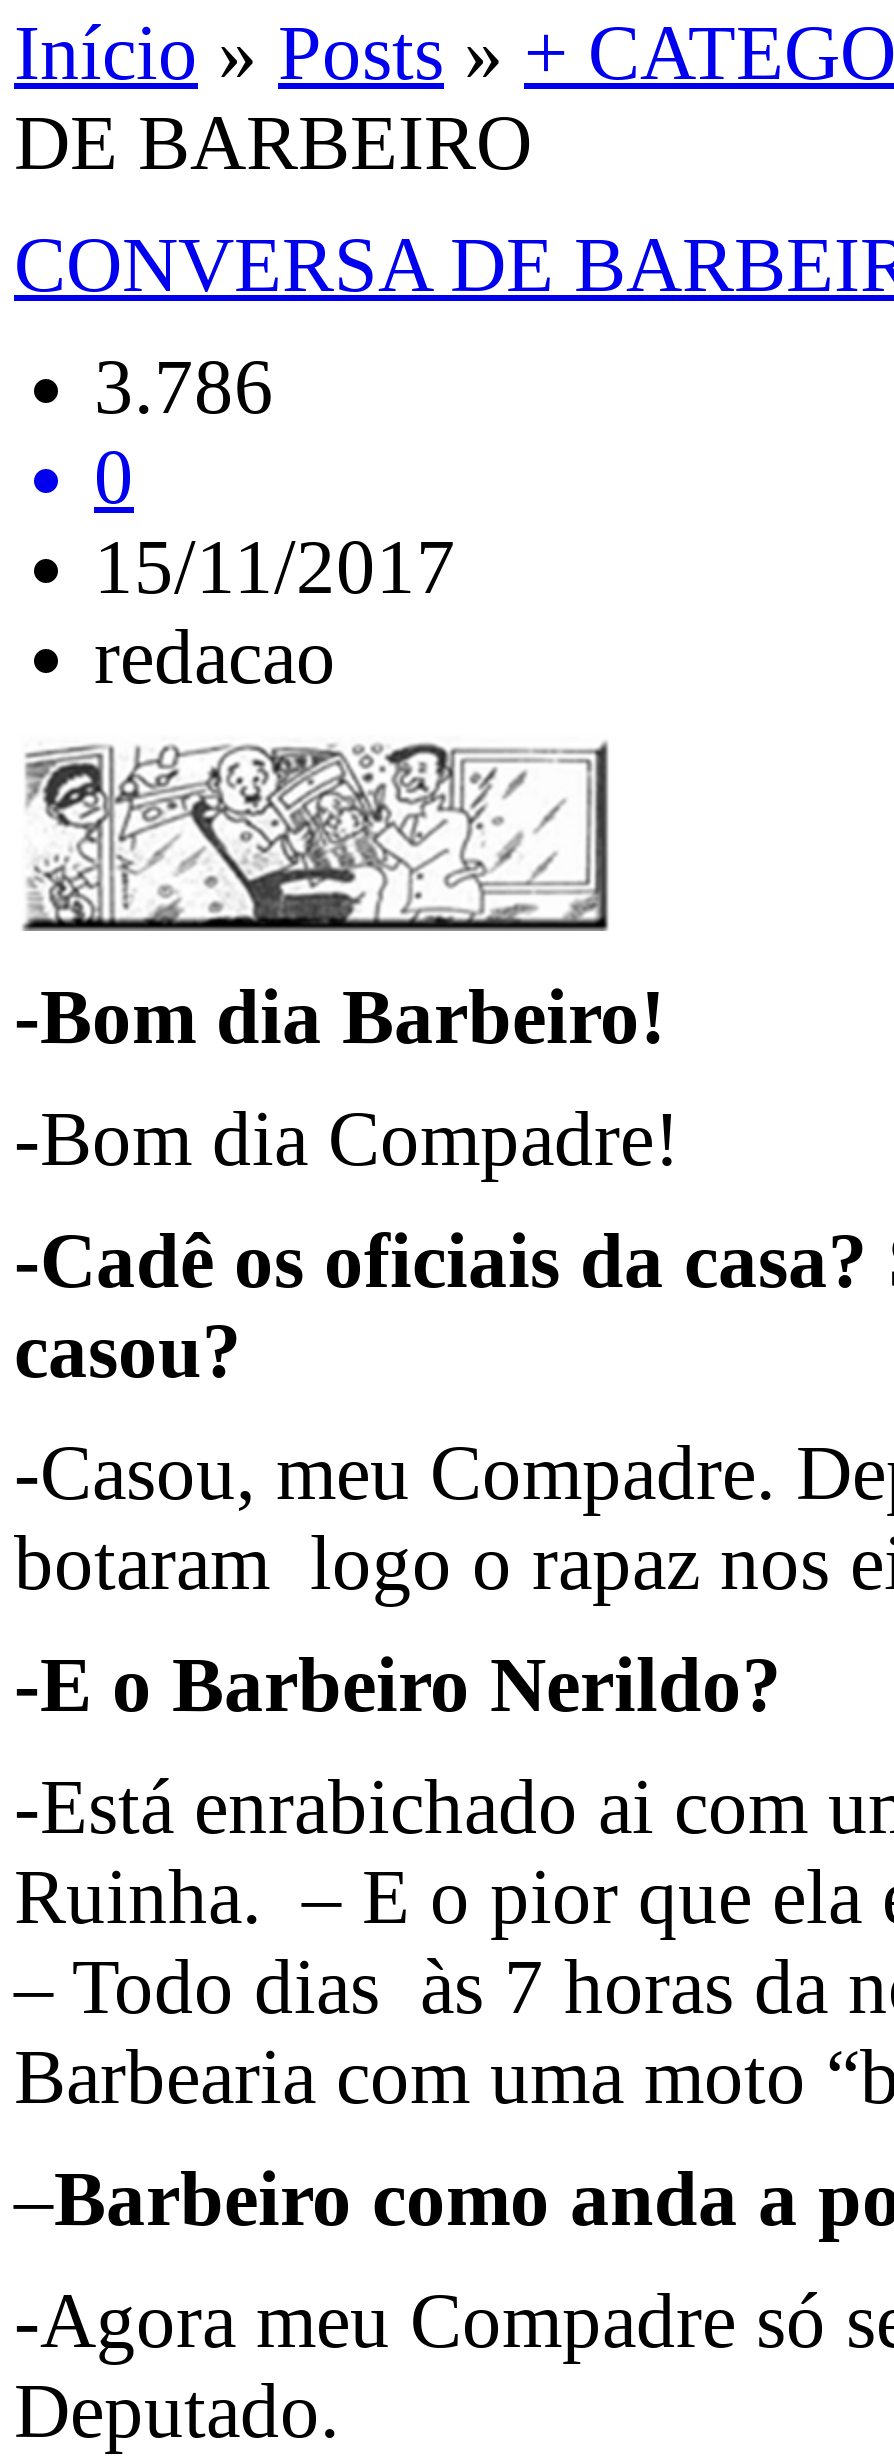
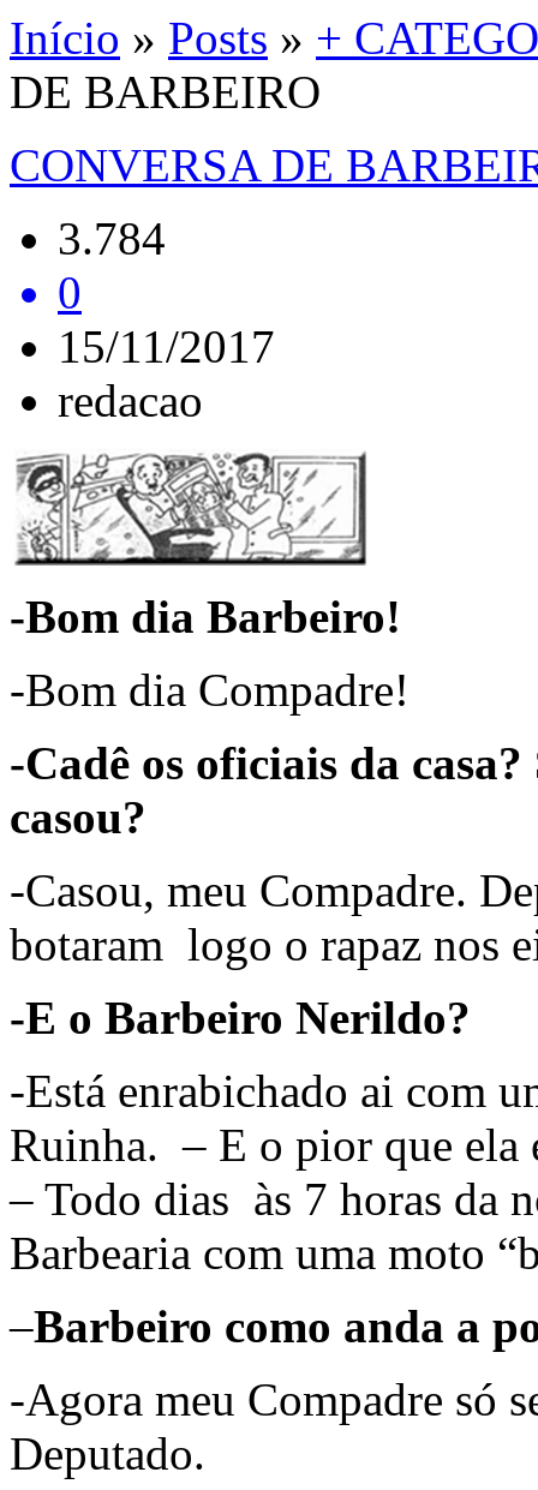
- 3.786
+ 3.784
